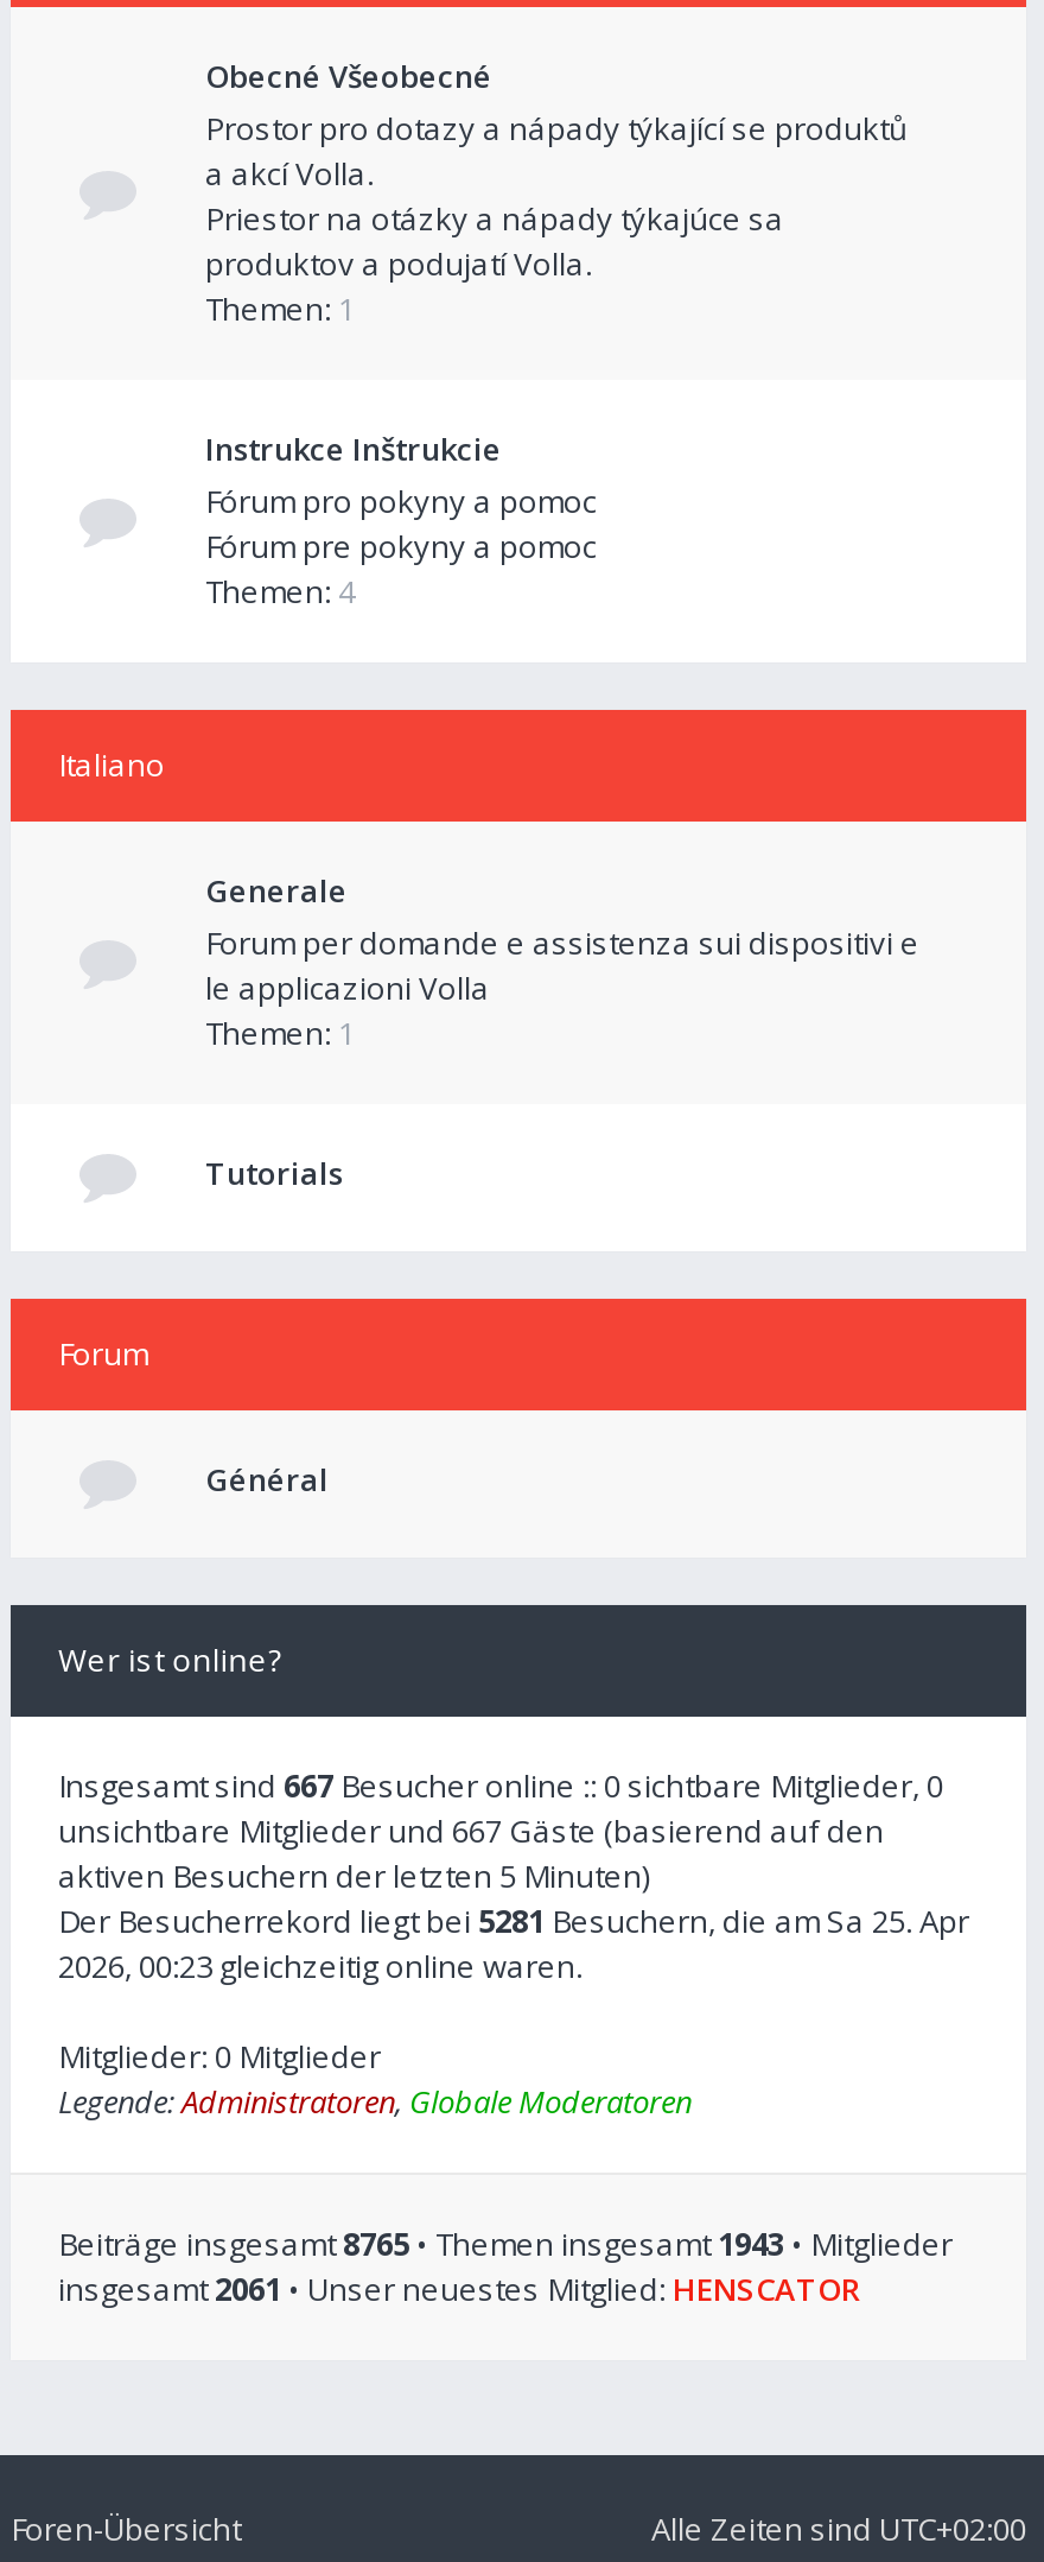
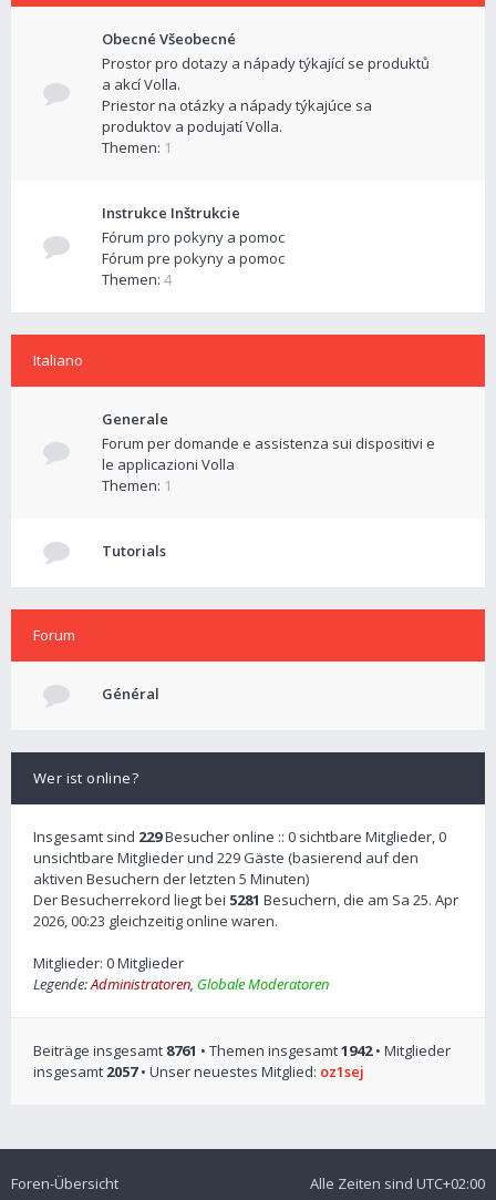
- Insgesamt sind 667 Besucher online :: 0 sichtbare Mitglieder, 0
+ Insgesamt sind 229 Besucher online :: 0 sichtbare Mitglieder, 0

- unsichtbare Mitglieder und 667 Gäste (basierend auf den
+ unsichtbare Mitglieder und 229 Gäste (basierend auf den

- Beiträge insgesamt8765 • Themen insgesamt 1943 • Mitglieder
+ Beiträge insgesamt8761 • Themen insgesamt 1942 • Mitglieder

- insgesamt2061 • Unser neuestes Mitglied: HENSCATOR
+ insgesamt2057 • Unser neuestes Mitglied: oz1sej
